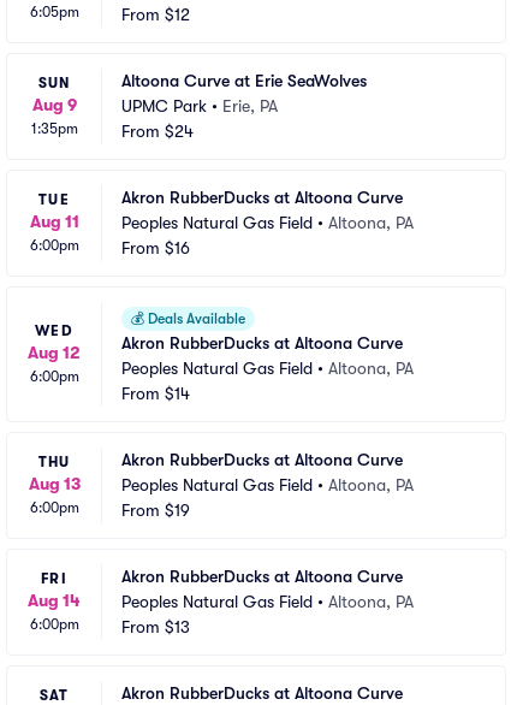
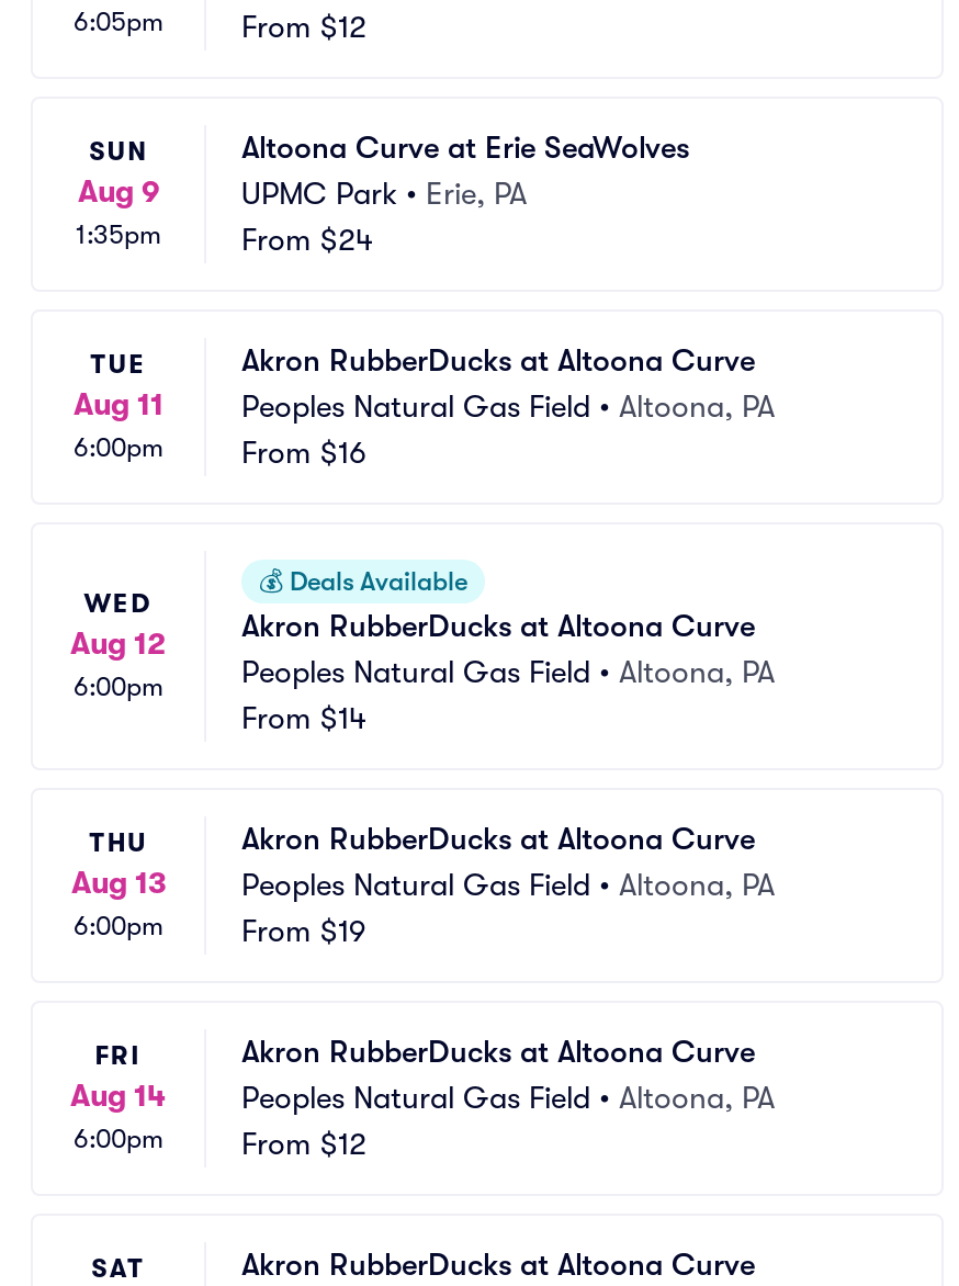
- From $13
+ From $12
